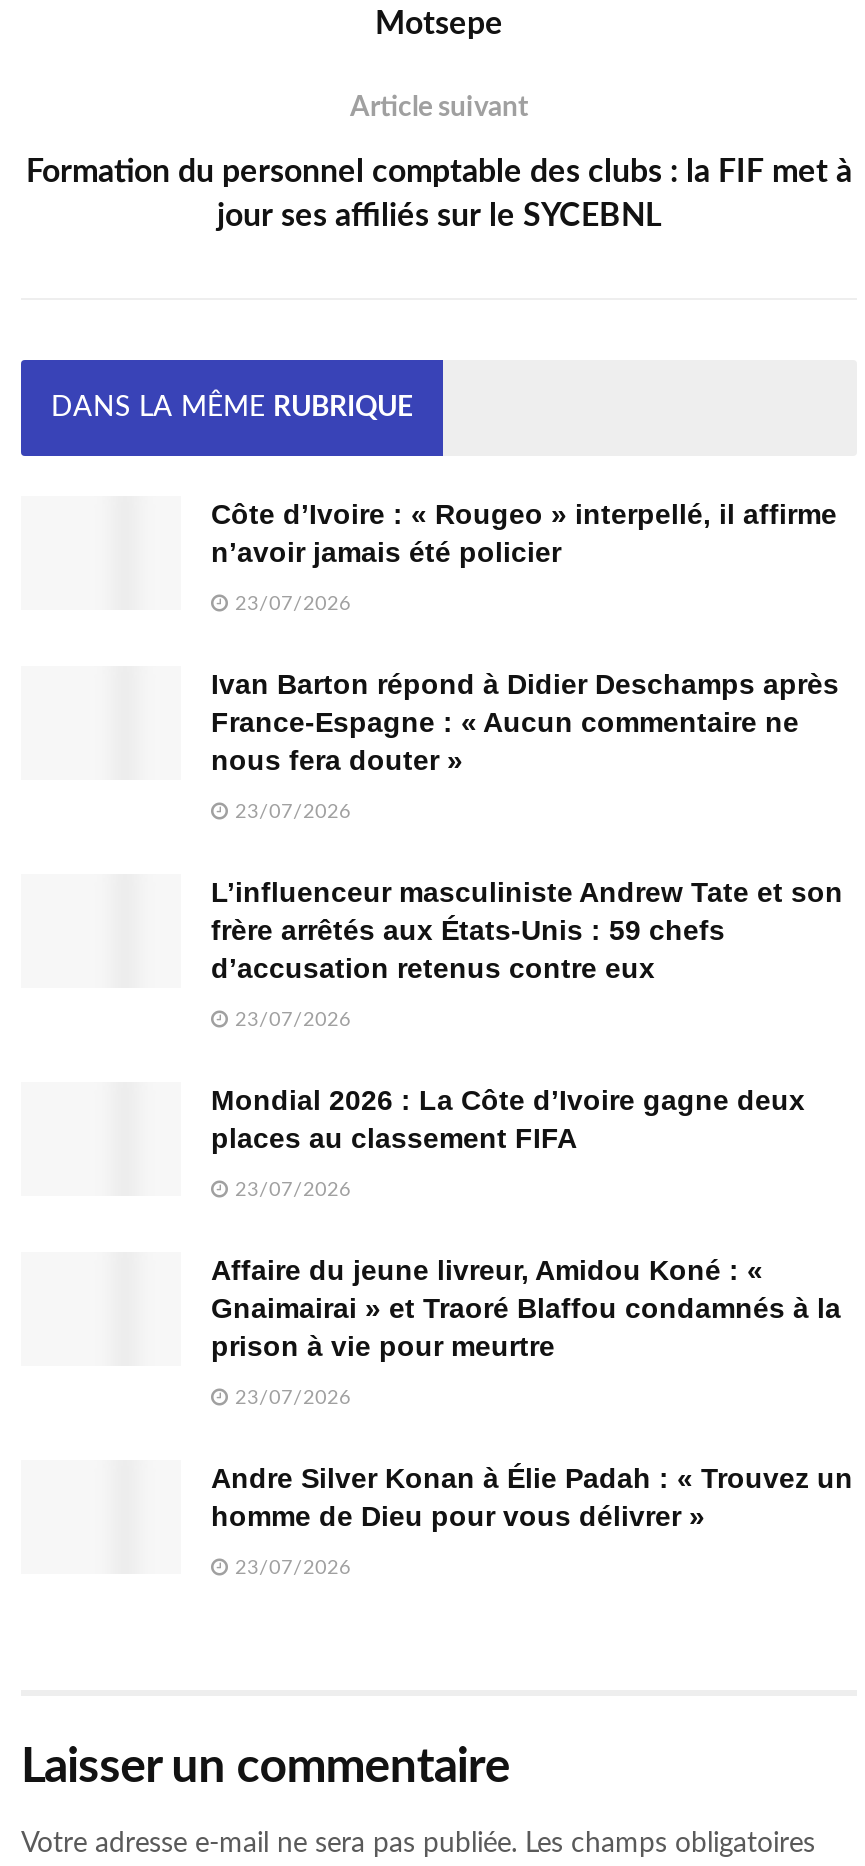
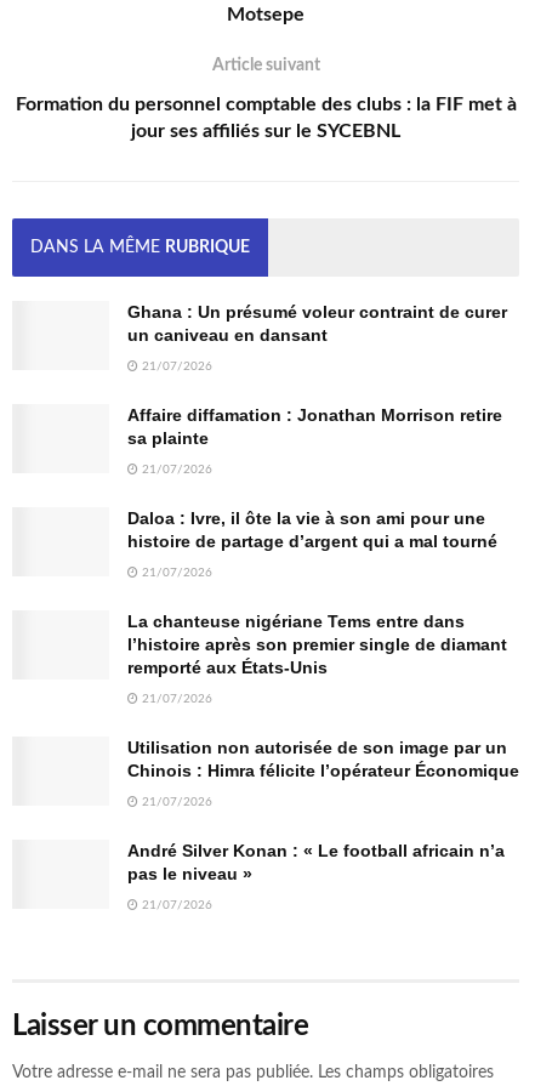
- Côte d’Ivoire : « Rougeo » interpellé, il affirme
- n’avoir jamais été policier
+ Ghana : Un présumé voleur contraint de curer
+ un caniveau en dansant

- 23/07/2026
+ 21/07/2026

- Ivan Barton répond à Didier Deschamps après
- France-Espagne : « Aucun commentaire ne
- nous fera douter »
+ Affaire diffamation : Jonathan Morrison retire
+ sa plainte

- 23/07/2026
+ 21/07/2026

- L’influenceur masculiniste Andrew Tate et son
- frère arrêtés aux États-Unis : 59 chefs
- d’accusation retenus contre eux
+ Daloa : Ivre, il ôte la vie à son ami pour une
+ histoire de partage d’argent qui a mal tourné

- 23/07/2026
+ 21/07/2026

- Mondial 2026 : La Côte d’Ivoire gagne deux
- places au classement FIFA
+ La chanteuse nigériane Tems entre dans
+ l’histoire après son premier single de diamant
+ remporté aux États-Unis

- 23/07/2026
+ 21/07/2026

- Affaire du jeune livreur, Amidou Koné : «
- Gnaimairai » et Traoré Blaffou condamnés à la
- prison à vie pour meurtre
+ Utilisation non autorisée de son image par un
+ Chinois : Himra félicite l’opérateur Économique

- 23/07/2026
+ 21/07/2026

- Andre Silver Konan à Élie Padah : « Trouvez un
- homme de Dieu pour vous délivrer »
+ André Silver Konan : « Le football africain n’a
+ pas le niveau »

- 23/07/2026
+ 21/07/2026
